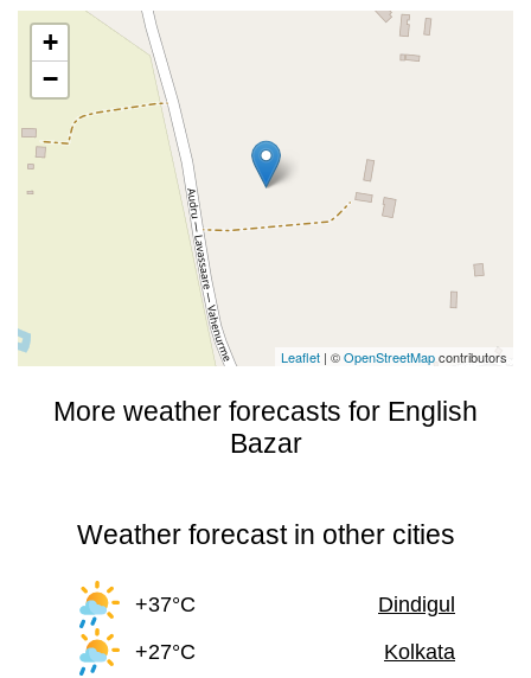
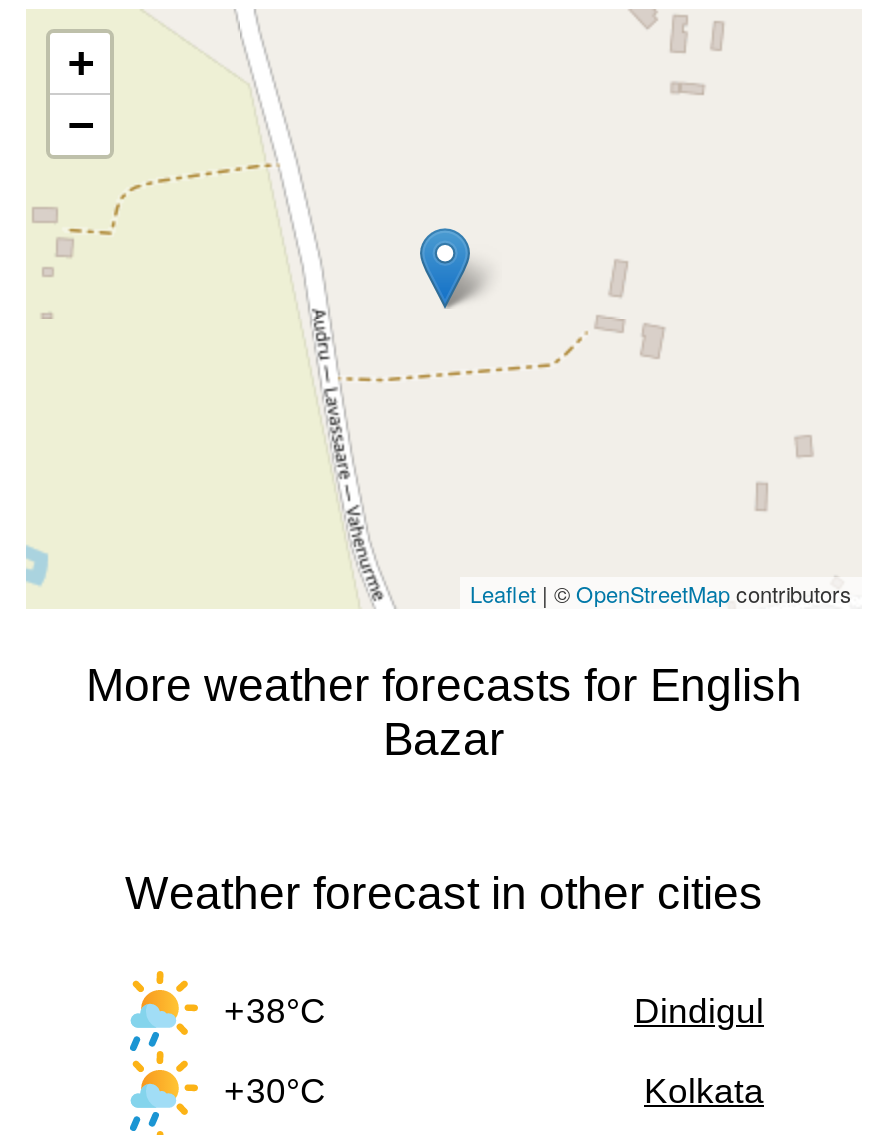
- +37°C
+ +38°C

- +27°C
+ +30°C
